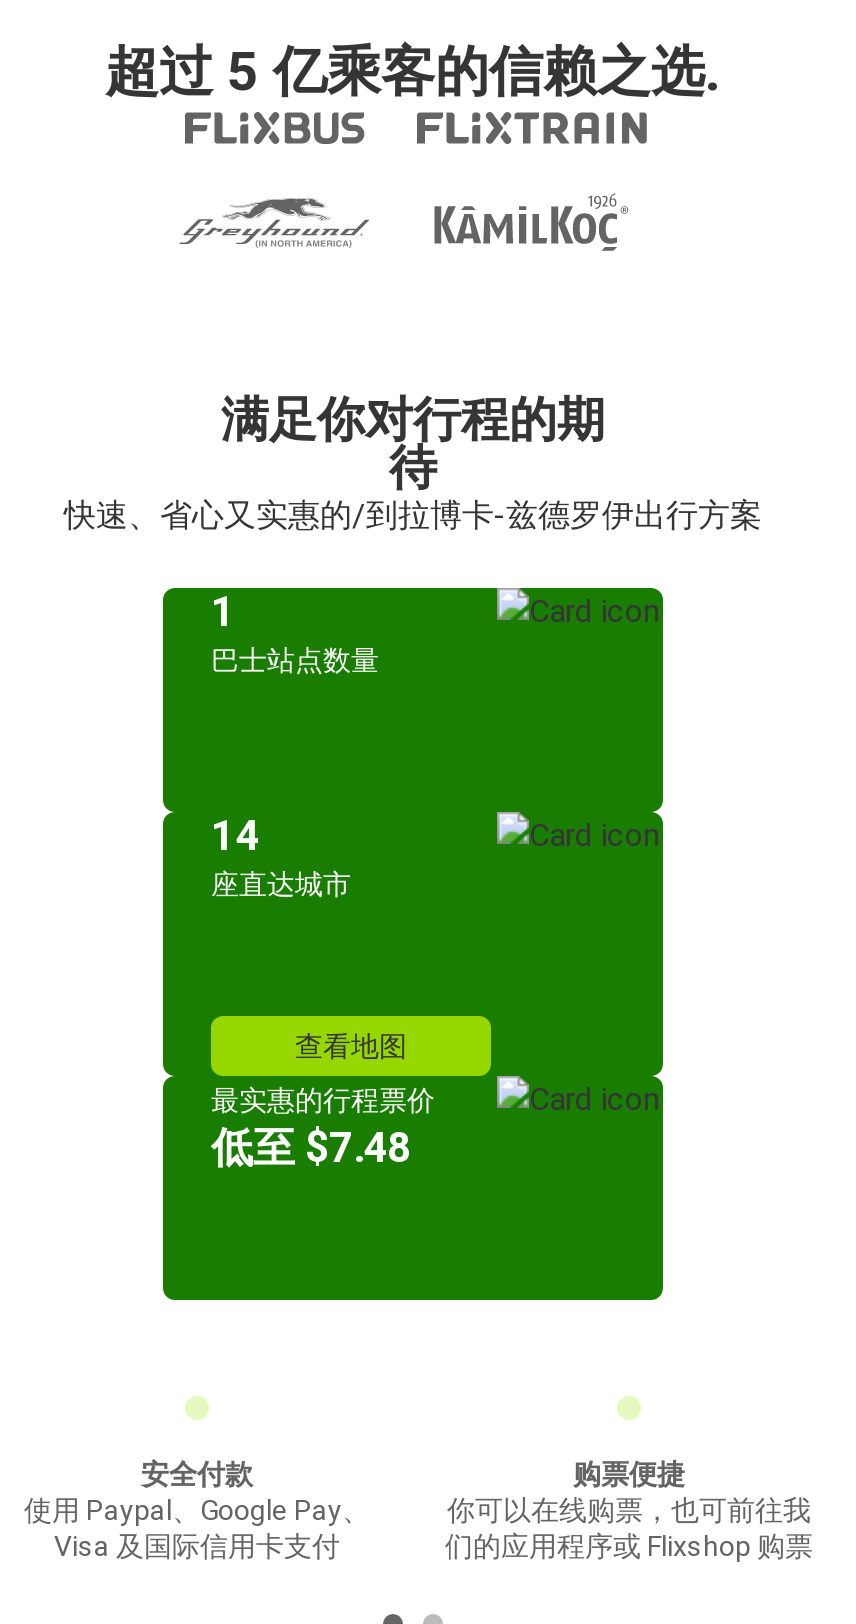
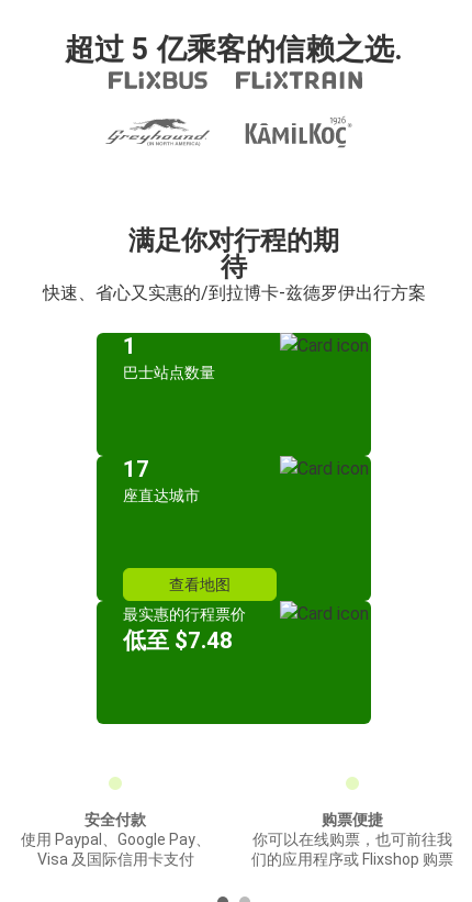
- 14
+ 17
